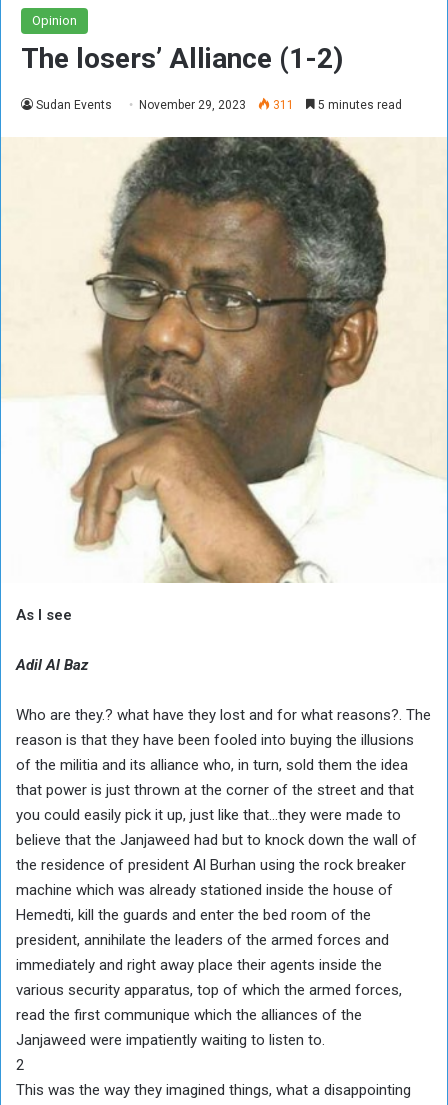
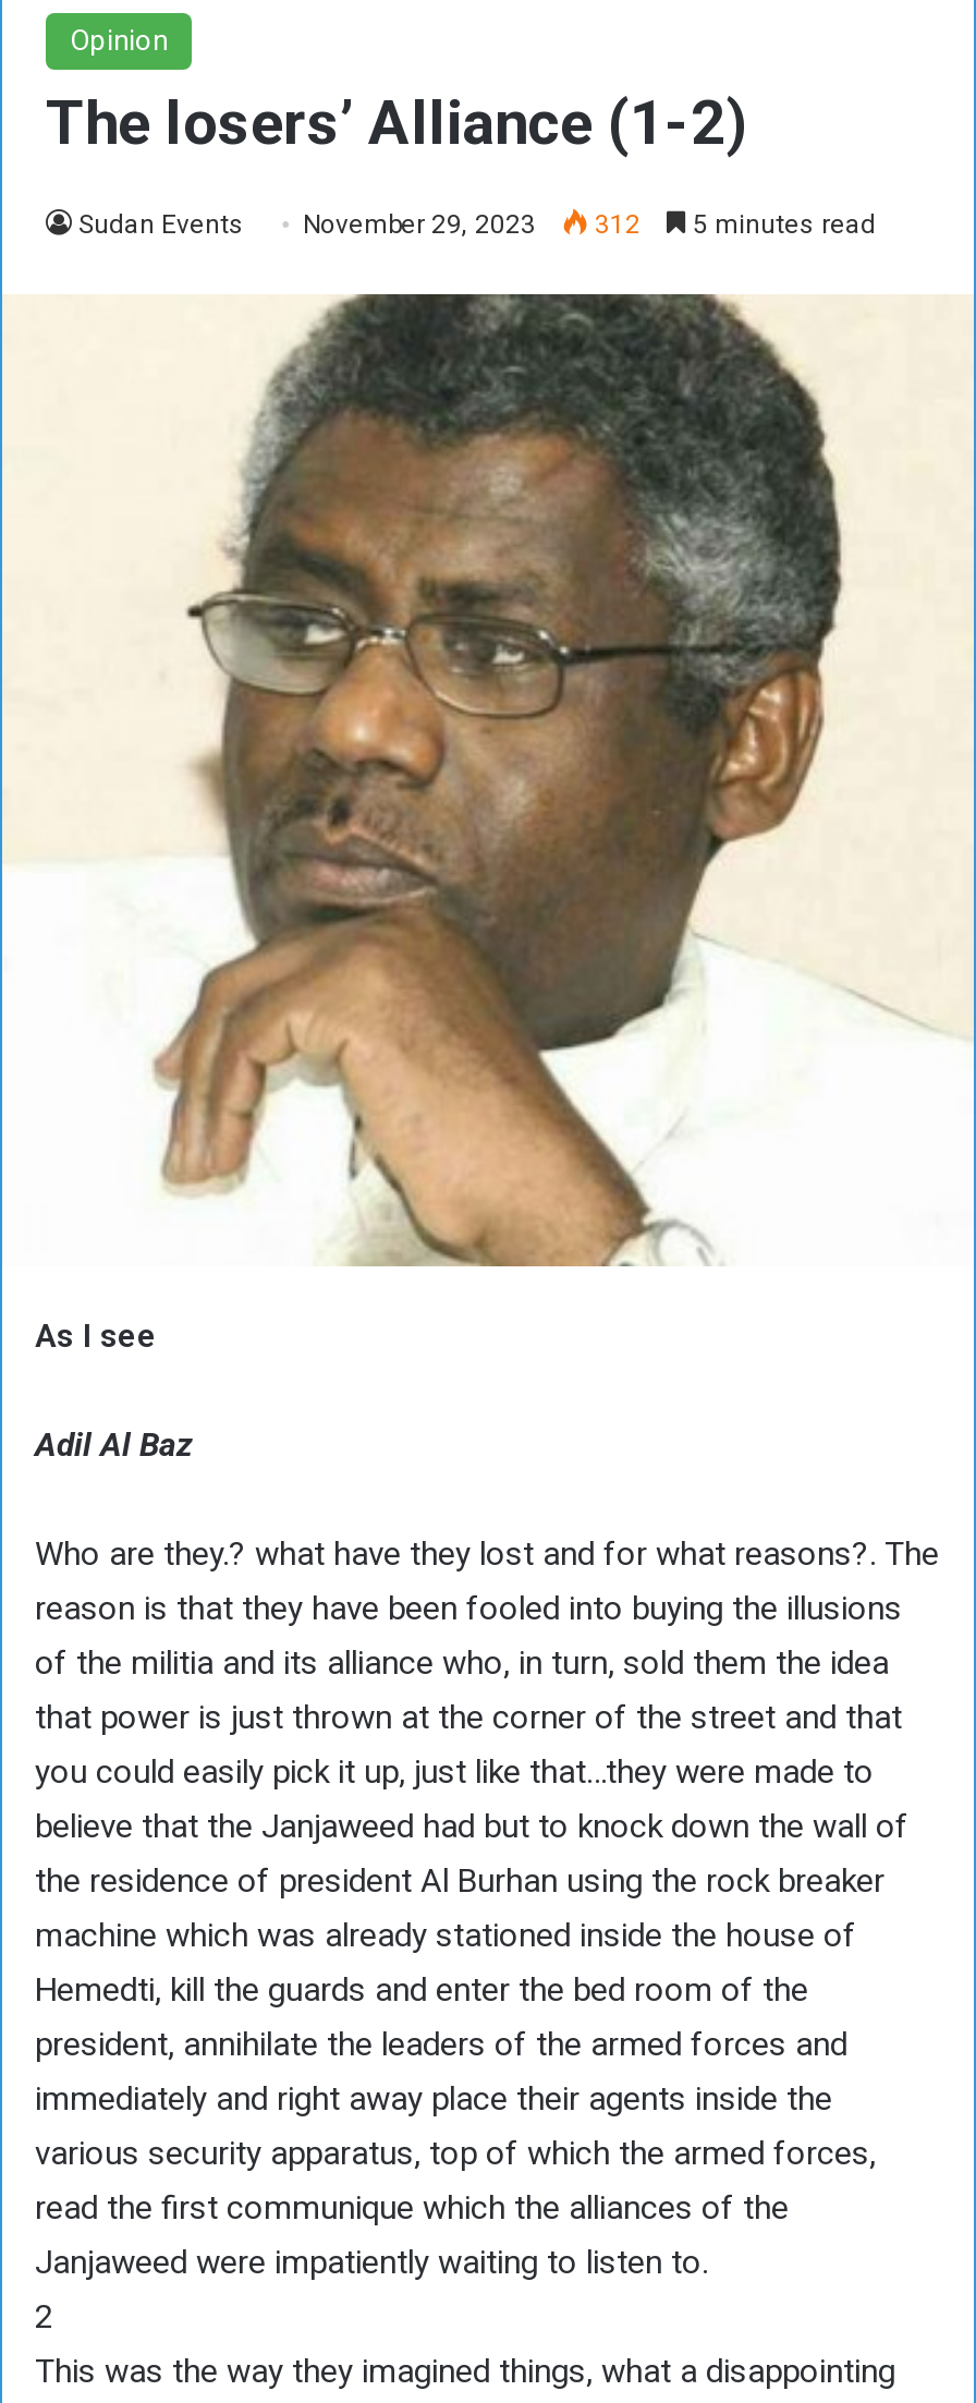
- Sudan Events November 29, 2023 311 5 minutes read
+ Sudan Events November 29, 2023 312 5 minutes read
